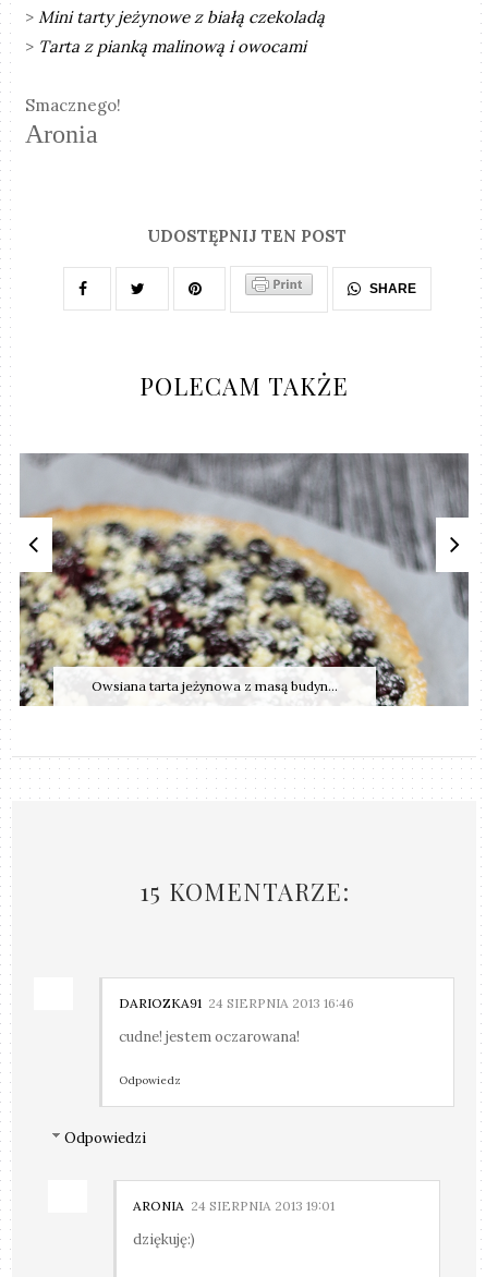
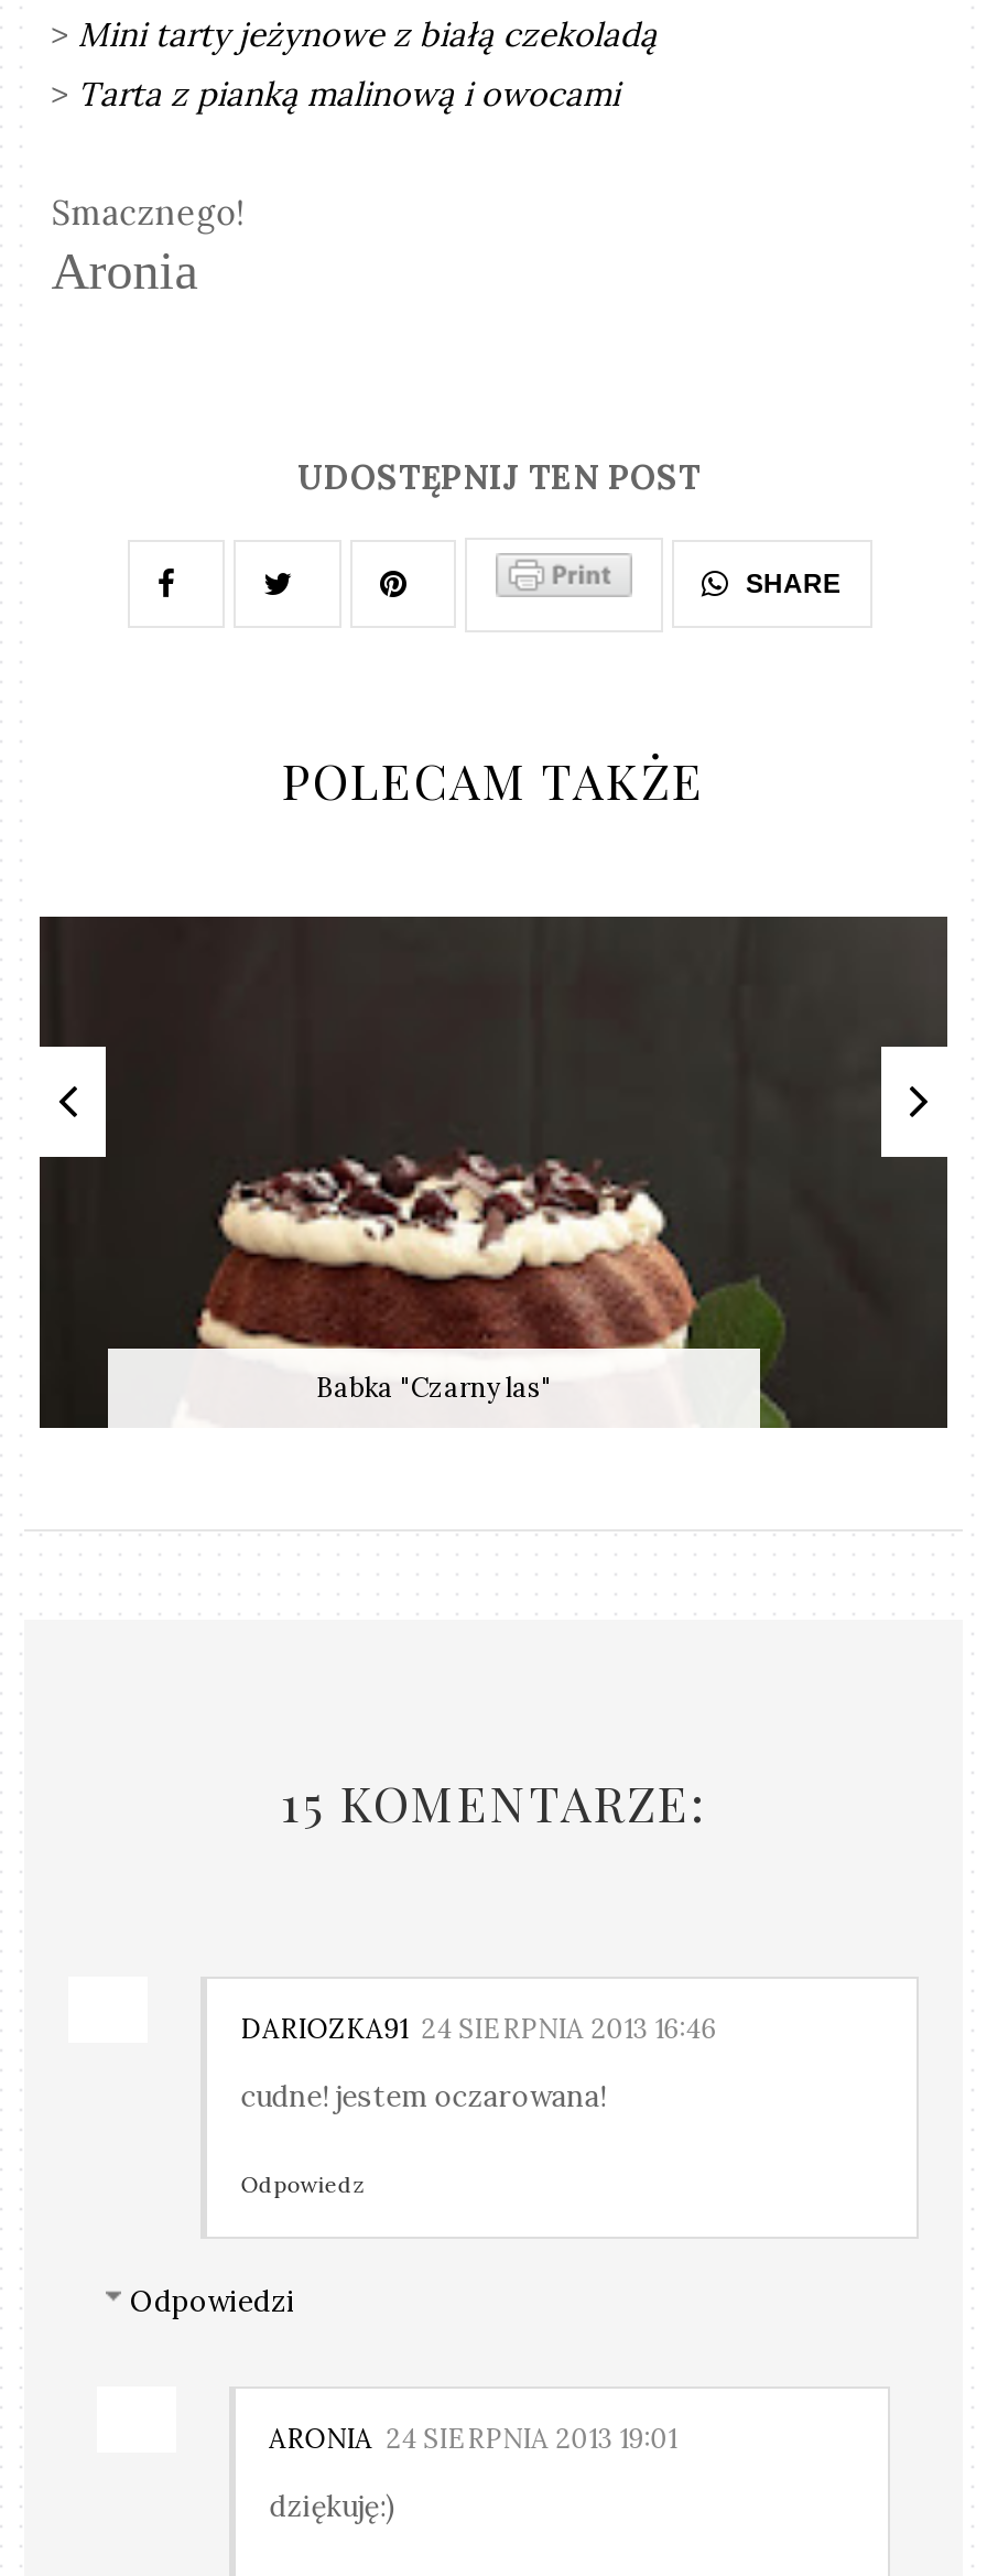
- [image]
- Owsiana tarta jeżynowa z masą budyn...
+ [image]
+ Babka "Czarny las"
